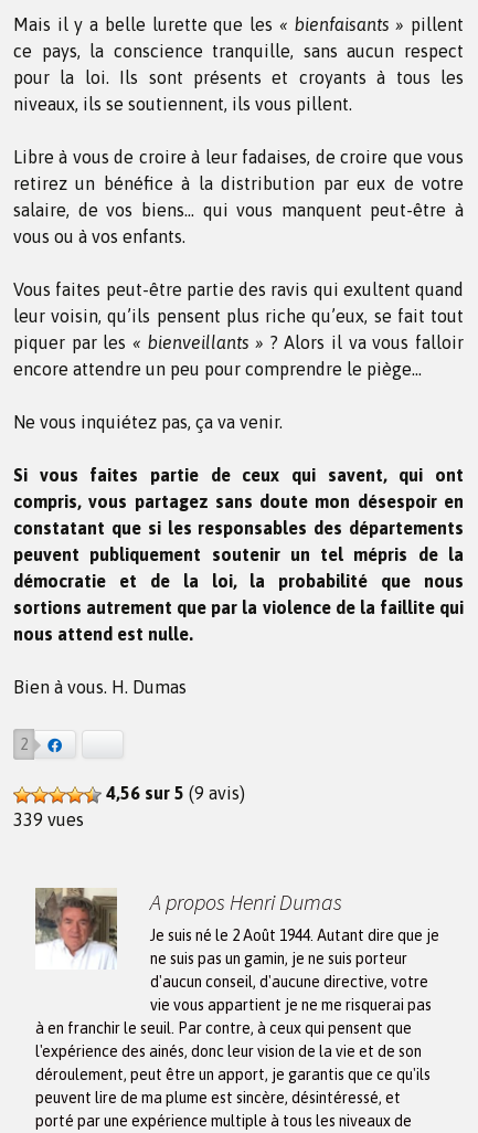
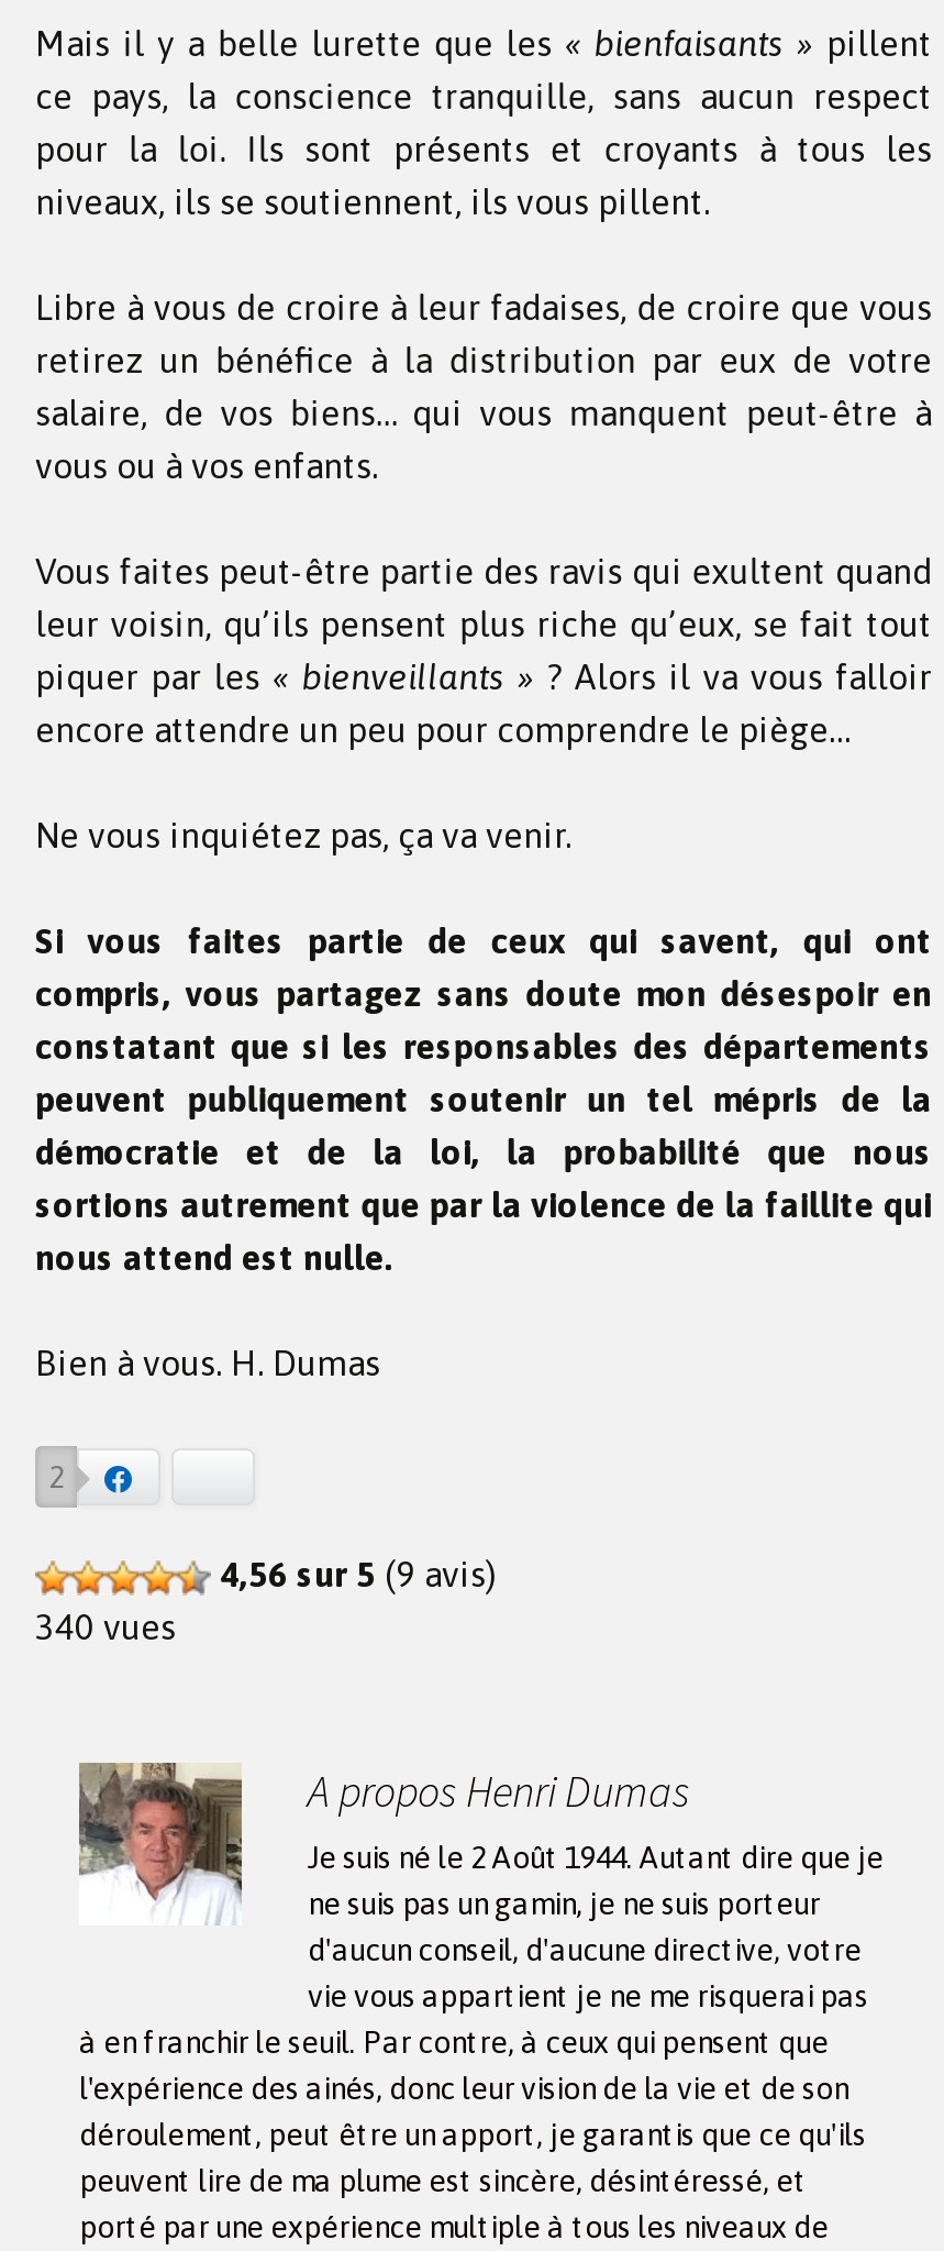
- 339 vues
+ 340 vues
